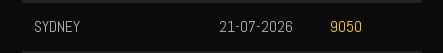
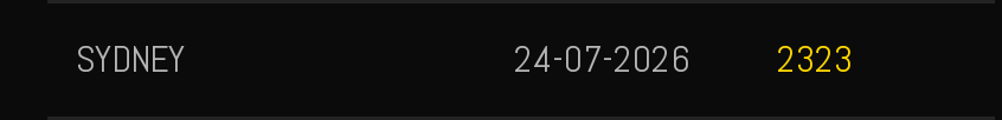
- 21-07-2026
+ 24-07-2026

- 9050
+ 2323
